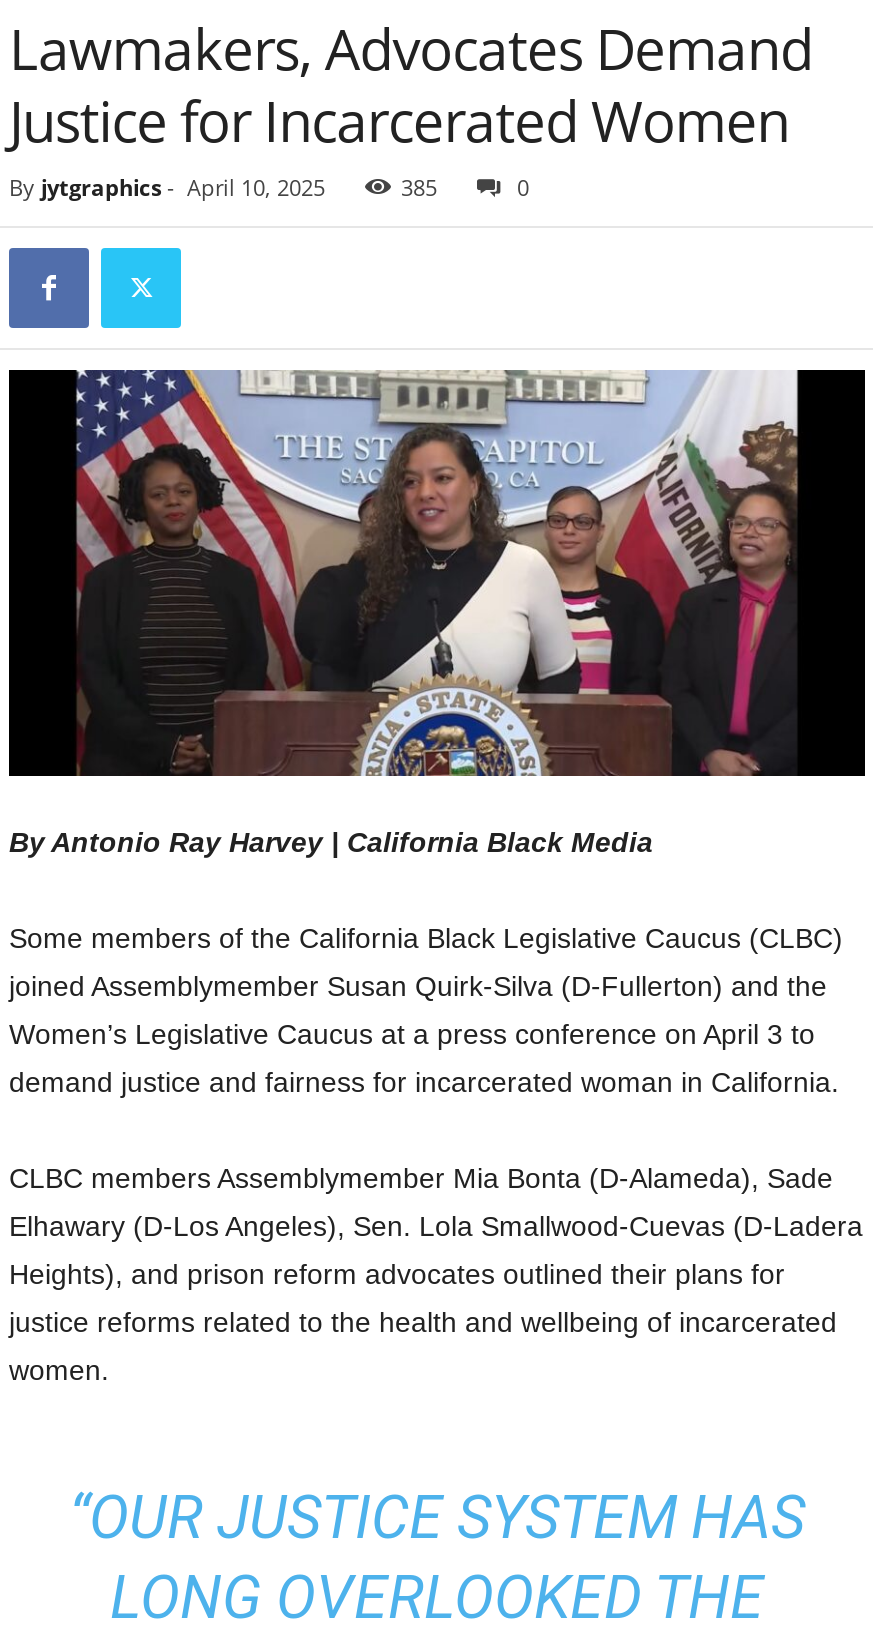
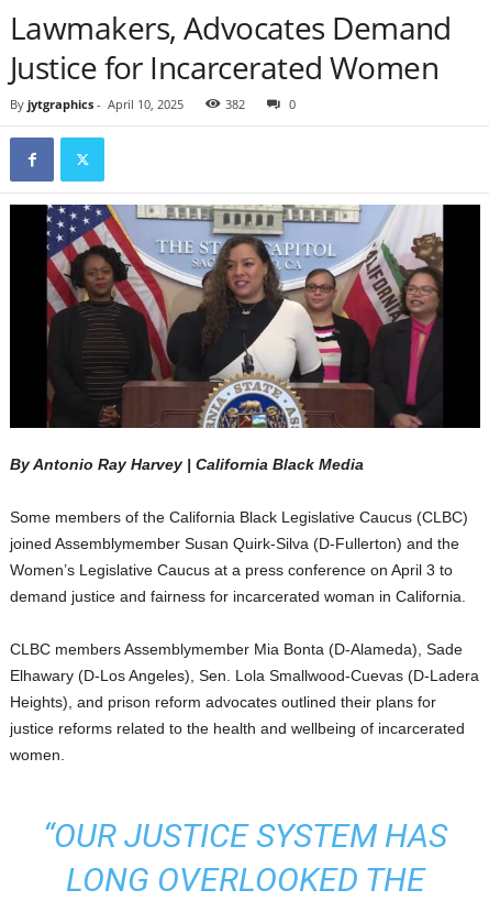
- 385
+ 382
